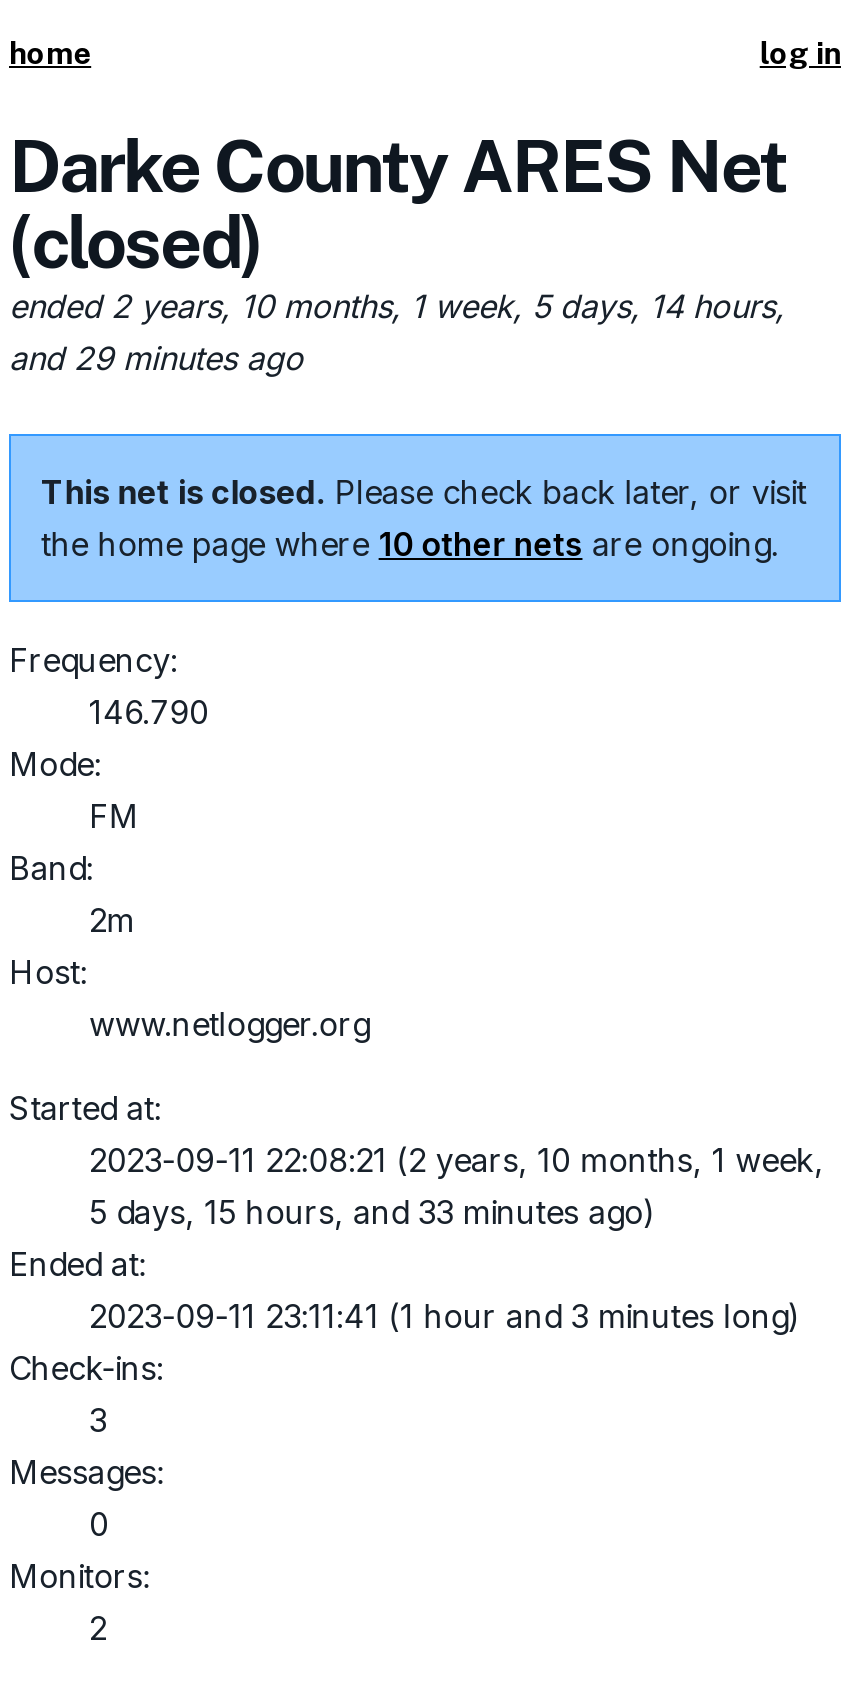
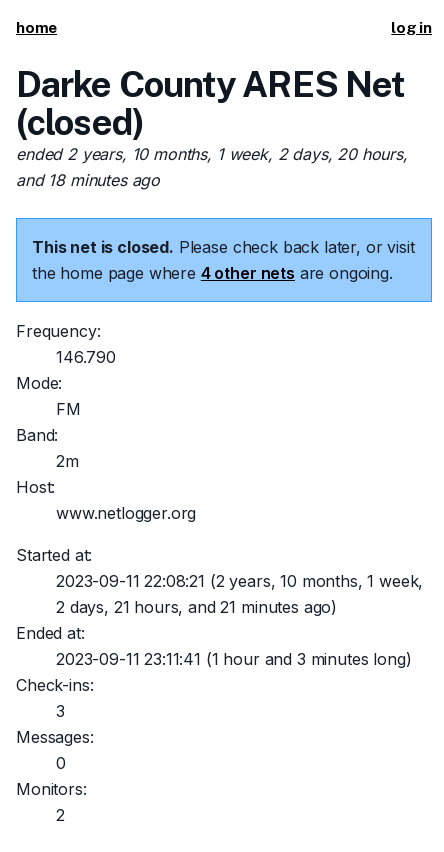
- ended 2 years, 10 months, 1 week, 5 days, 14 hours,
+ ended 2 years, 10 months, 1 week, 2 days, 20 hours,

- and 29 minutes ago
+ and 18 minutes ago

- the home page where 10 other nets are ongoing.
+ the home page where 4 other nets are ongoing.

- 5 days, 15 hours, and 33 minutes ago)
+ 2 days, 21 hours, and 21 minutes ago)
